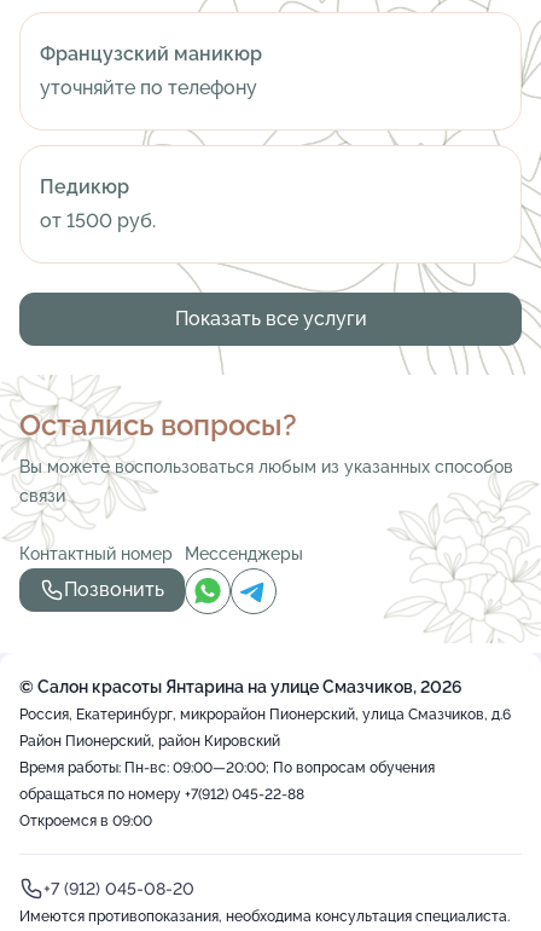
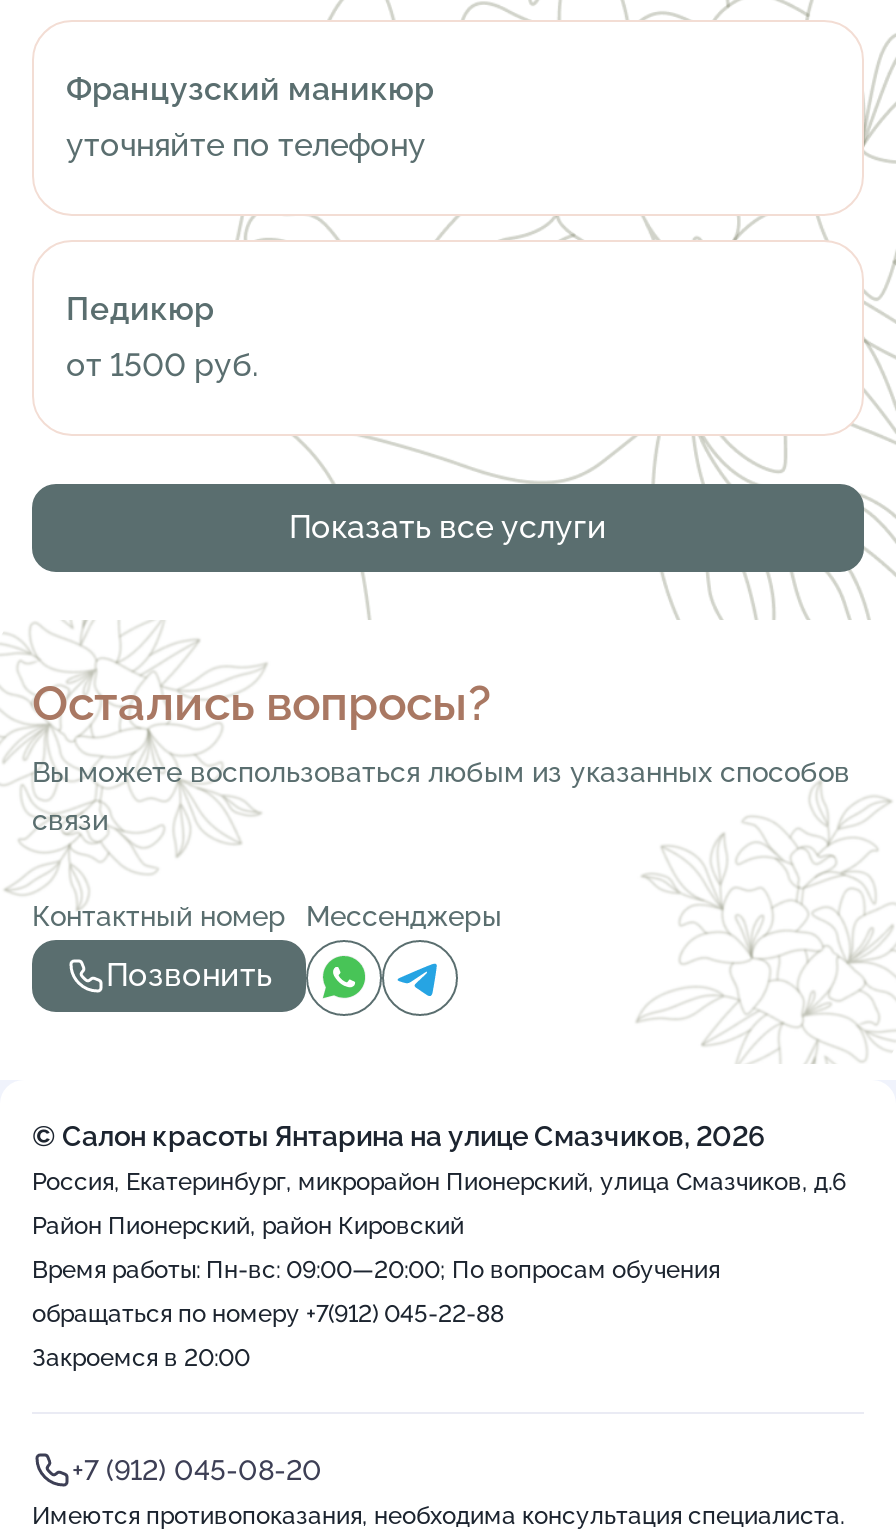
- Откроемся в 09:00
+ Закроемся в 20:00
